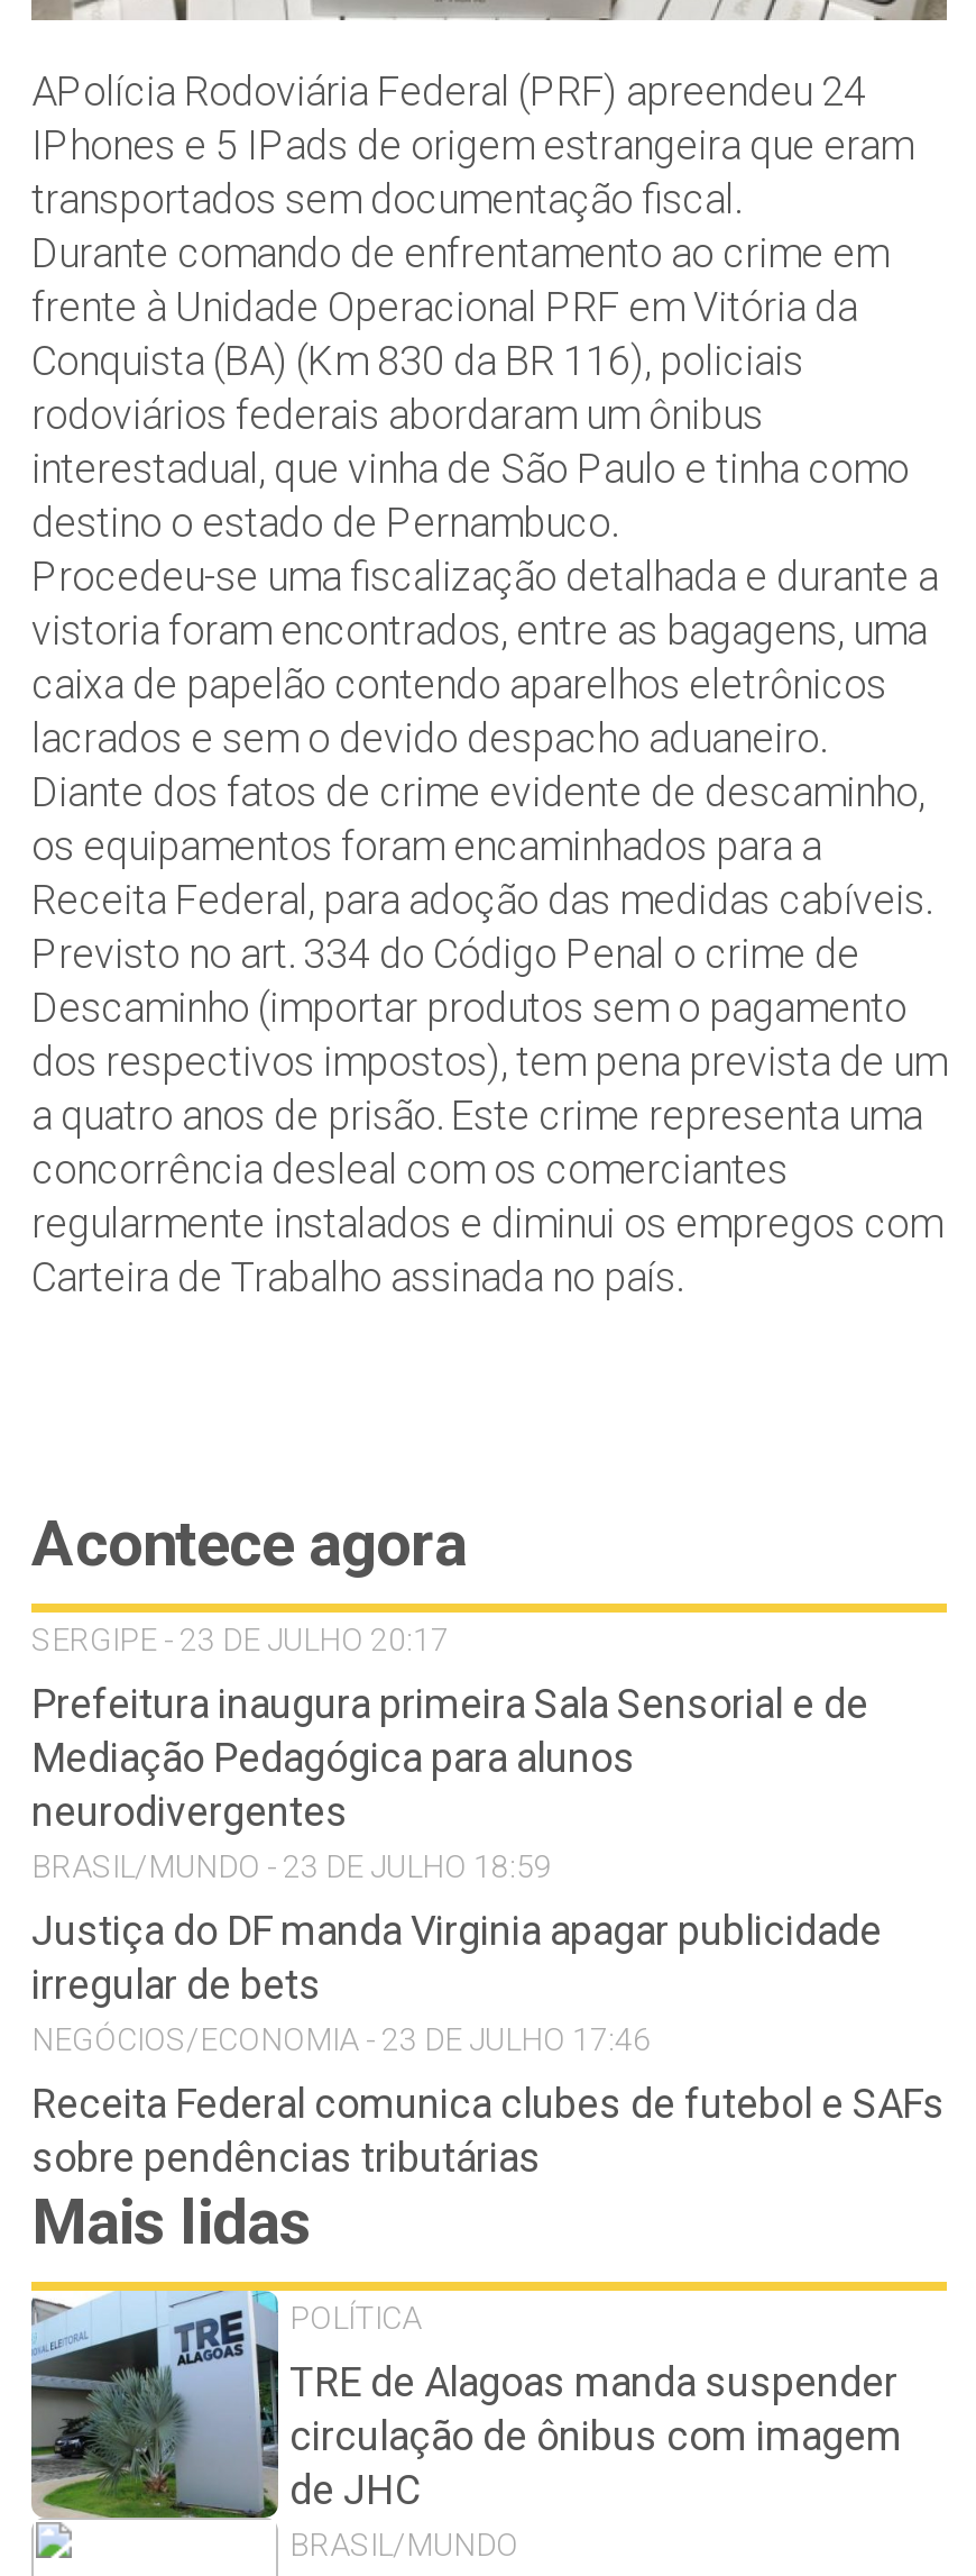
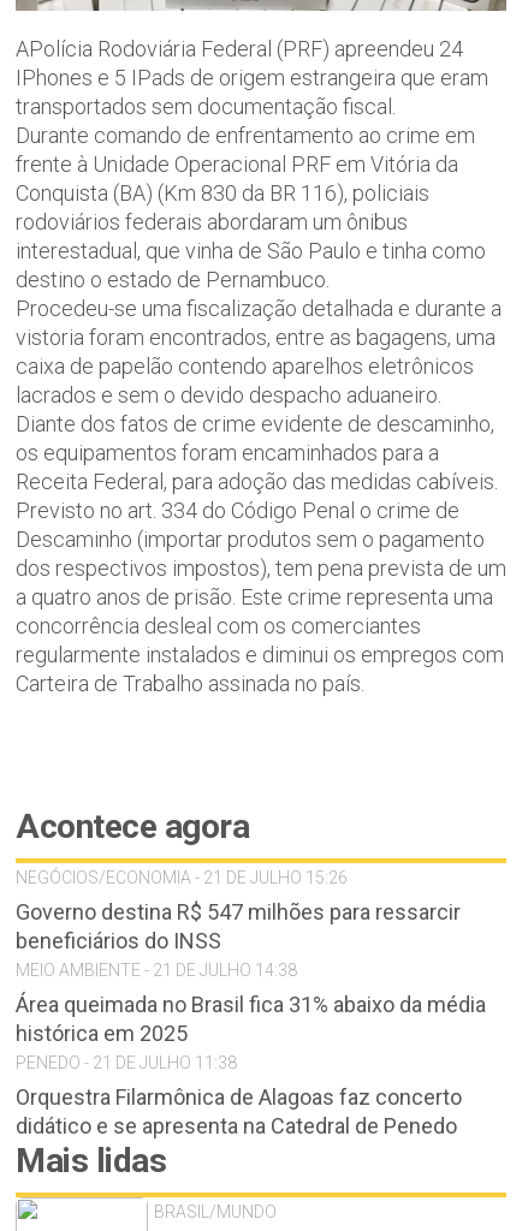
- SERGIPE - 23 DE JULHO 20:17
+ NEGÓCIOS/ECONOMIA - 21 DE JULHO 15:26

- Prefeitura inaugura primeira Sala Sensorial e de
- Mediação Pedagógica para alunos
- neurodivergentes
- BRASIL/MUNDO - 23 DE JULHO 18:59
+ Governo destina R$ 547 milhões para ressarcir
+ beneficiários do INSS
+ MEIO AMBIENTE - 21 DE JULHO 14:38

- Justiça do DF manda Virginia apagar publicidade
- irregular de bets
- NEGÓCIOS/ECONOMIA - 23 DE JULHO 17:46
+ Área queimada no Brasil fica 31% abaixo da média
+ histórica em 2025
+ PENEDO - 21 DE JULHO 11:38

- Receita Federal comunica clubes de futebol e SAFs
- sobre pendências tributárias
+ Orquestra Filarmônica de Alagoas faz concerto
+ didático e se apresenta na Catedral de Penedo

- [image]
- POLÍTICA
- TRE de Alagoas manda suspender
- circulação de ônibus com imagem
- de JHC
